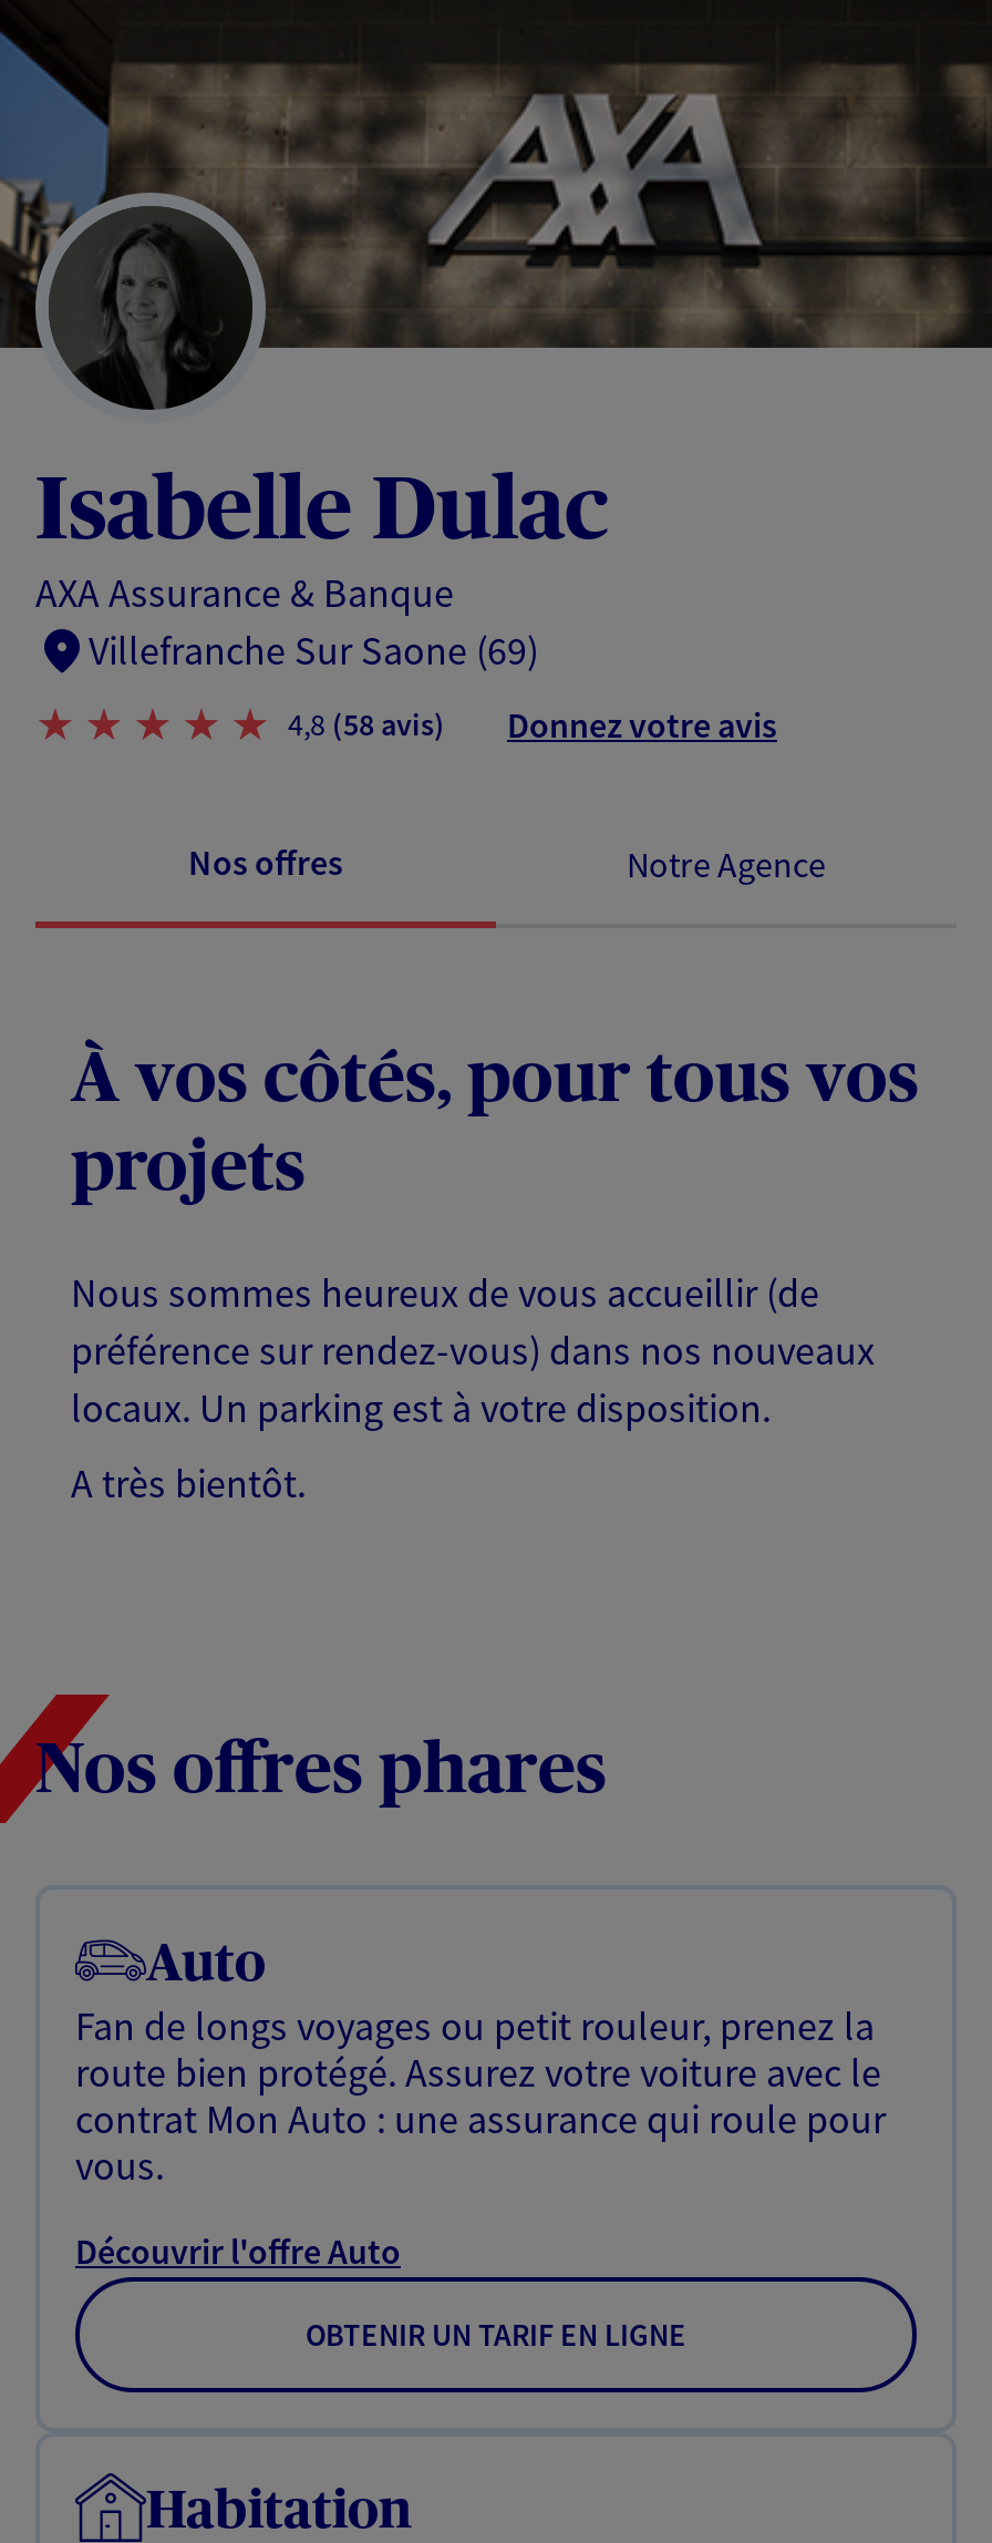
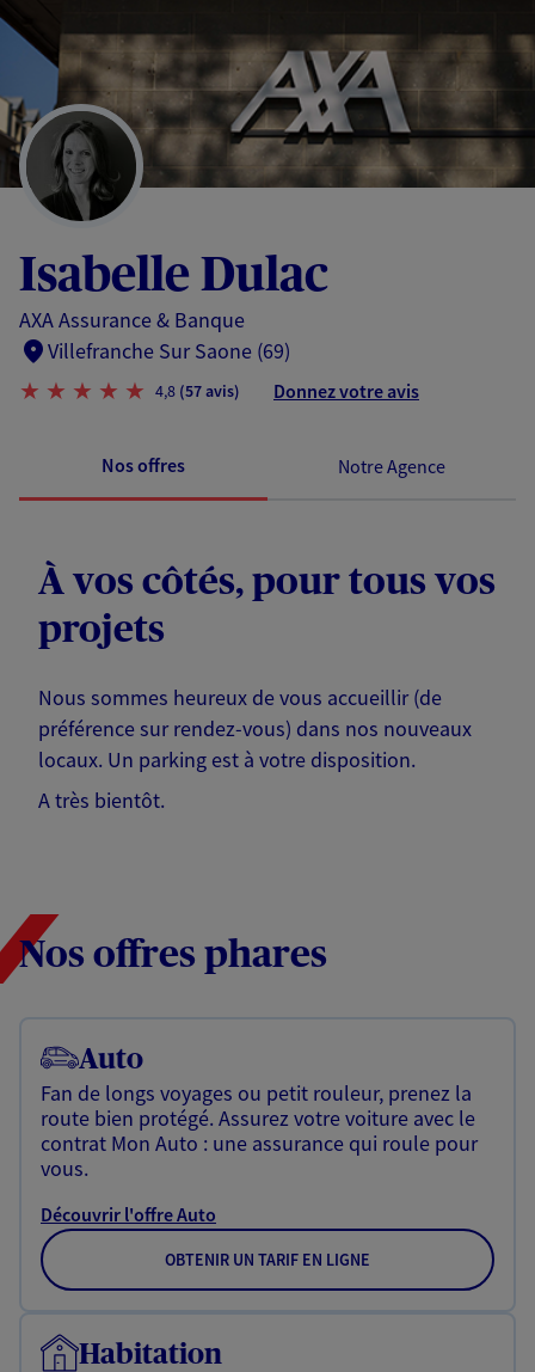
- 4,8 (58 avis) Donnez votre avis
+ 4,8 (57 avis) Donnez votre avis
